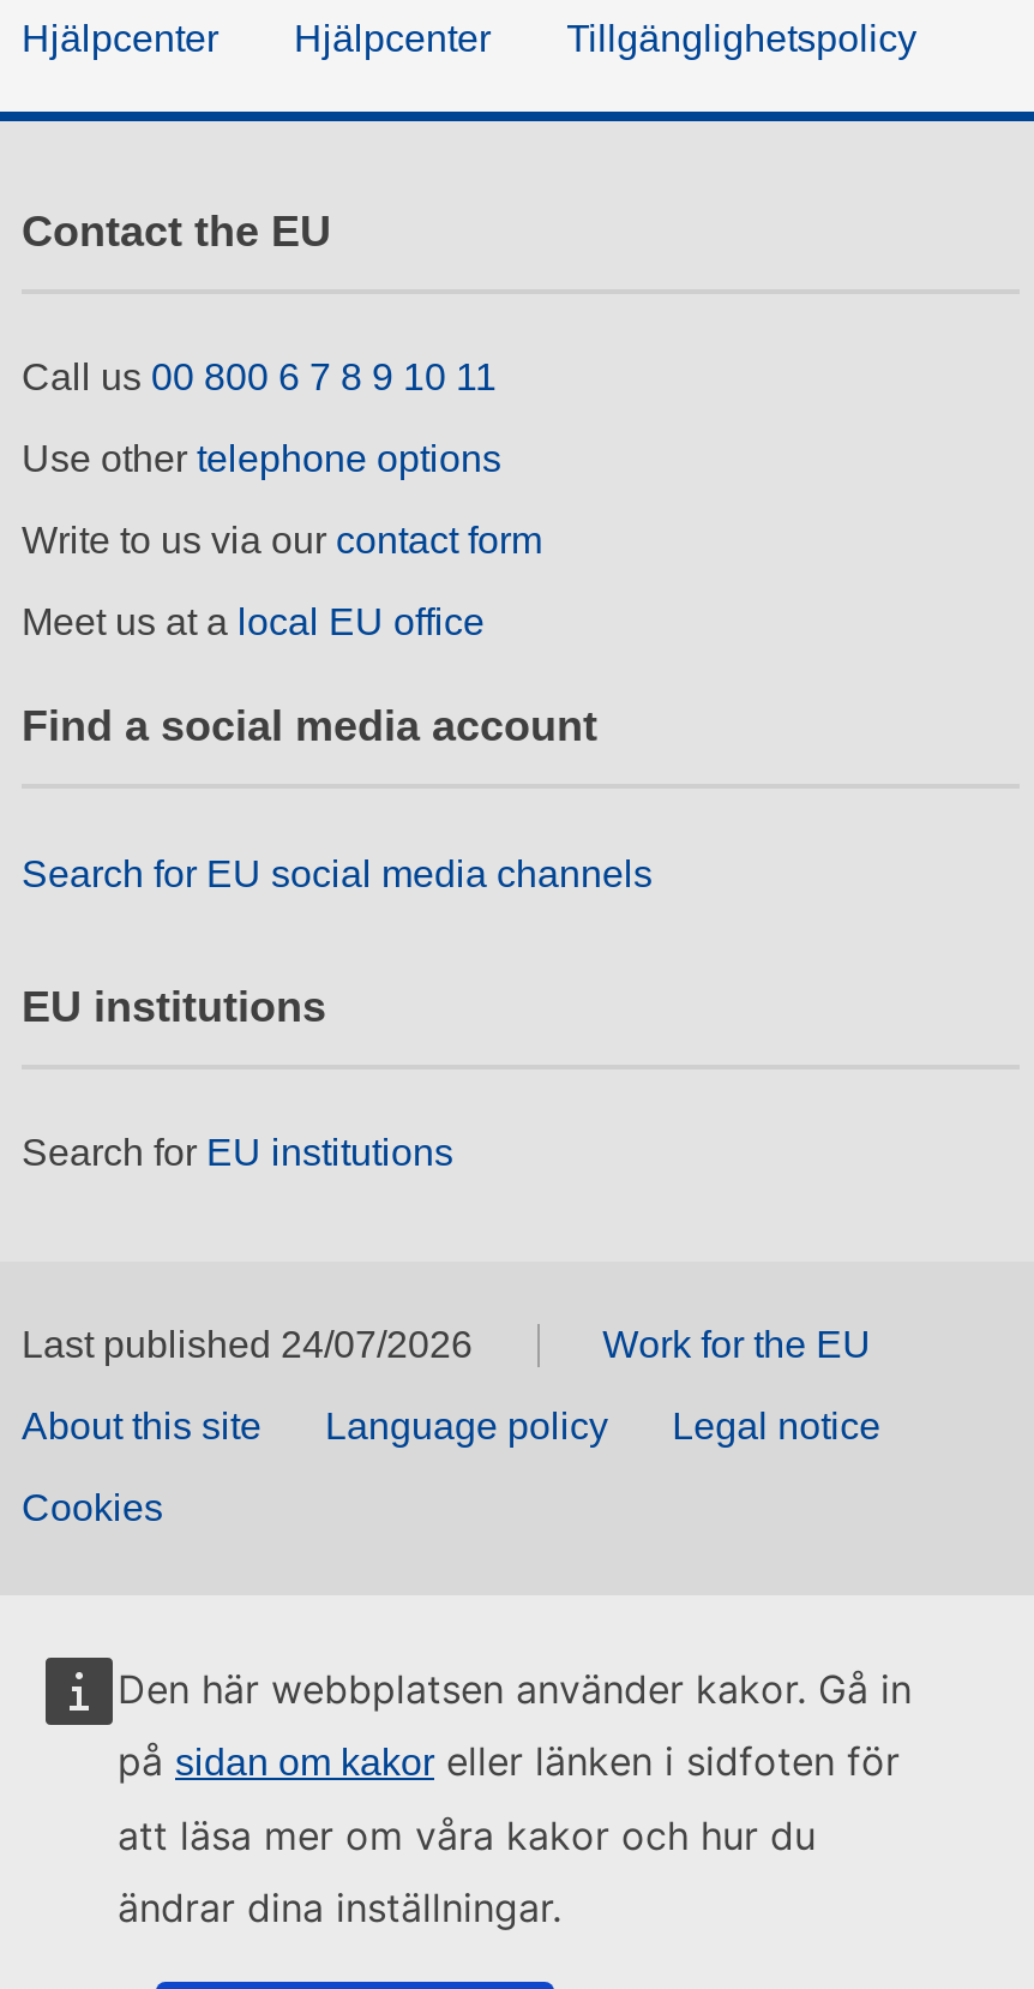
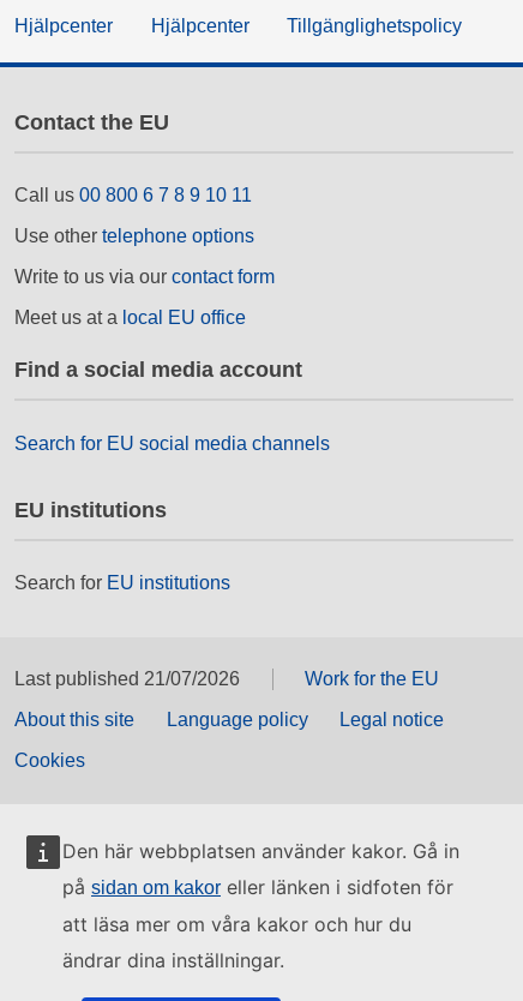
- Last published 24/07/2026
+ Last published 21/07/2026
